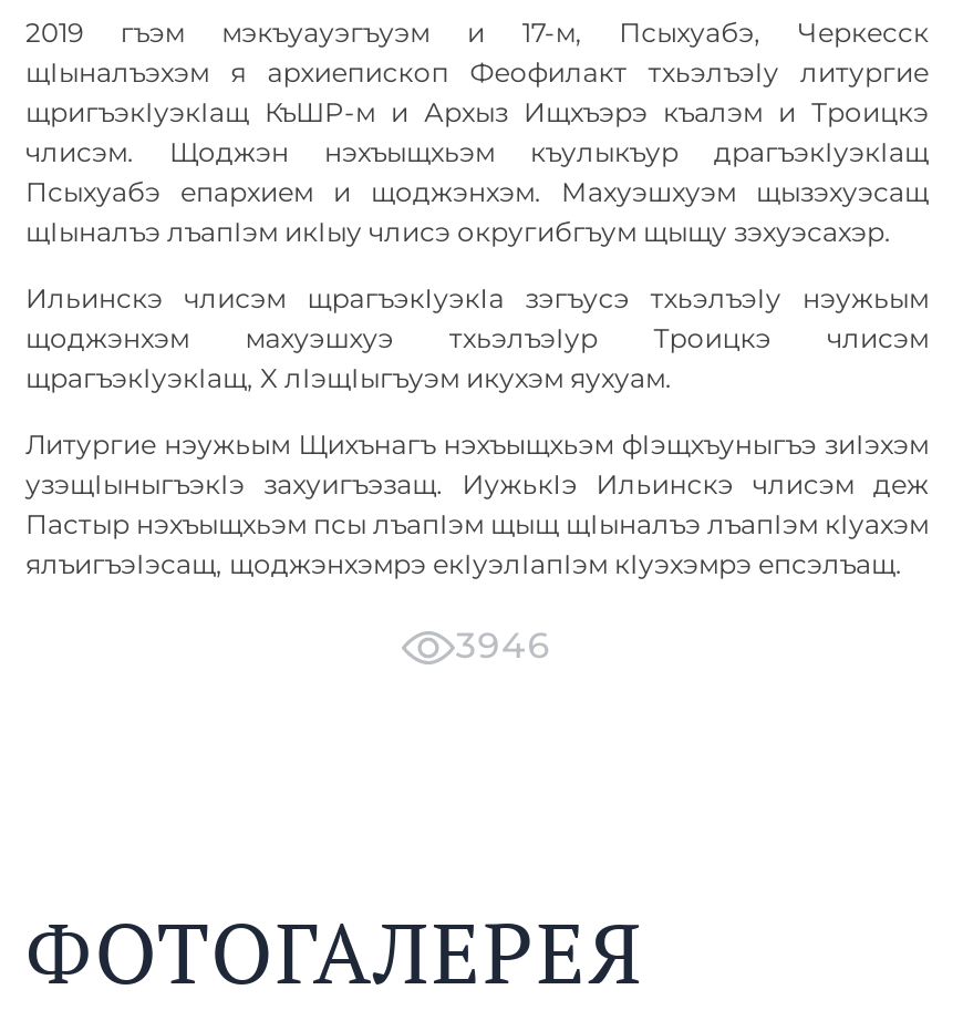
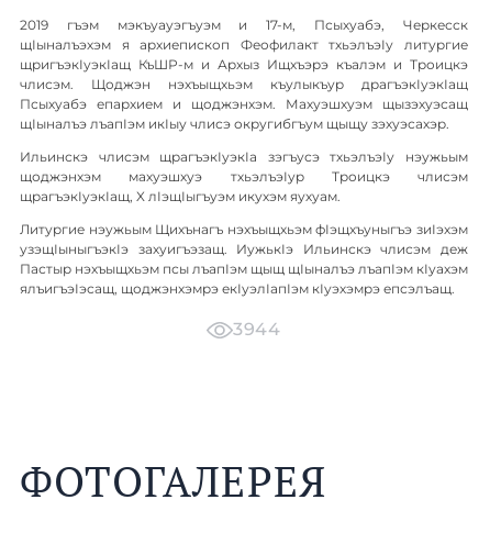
- 3946
+ 3944
